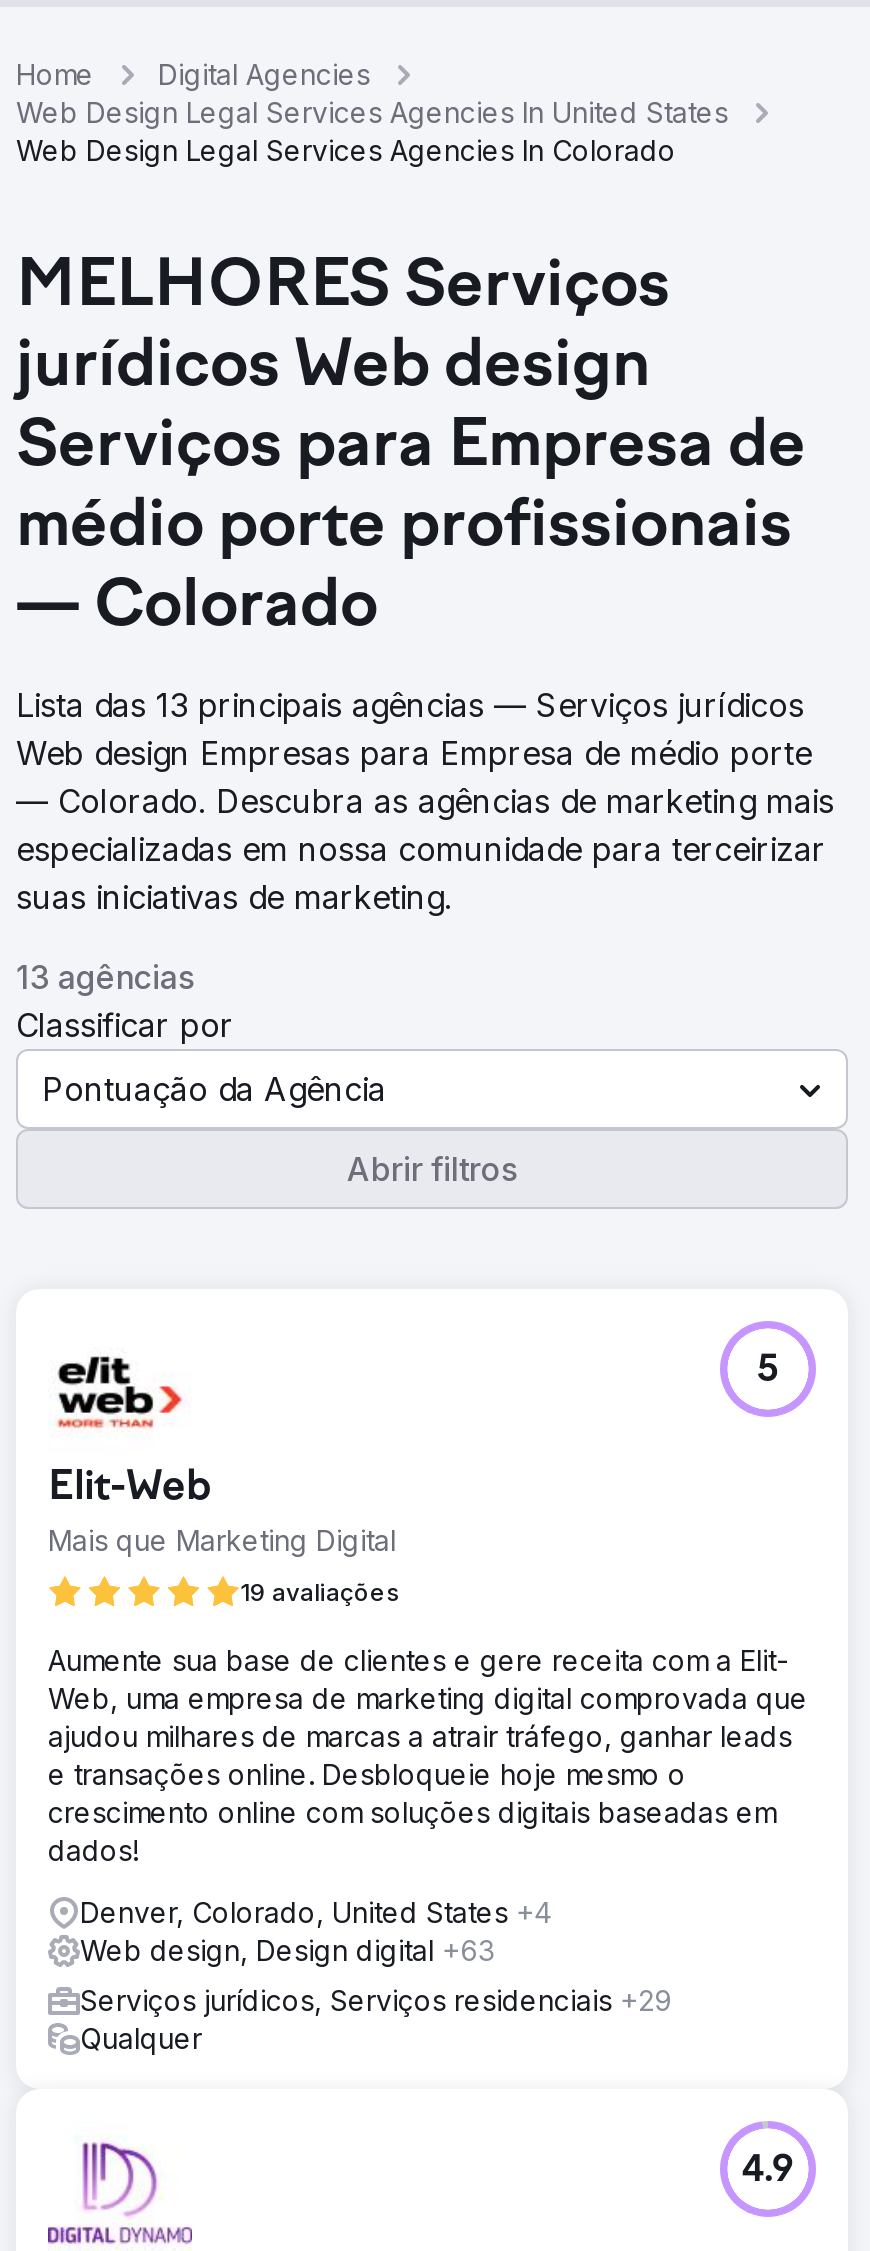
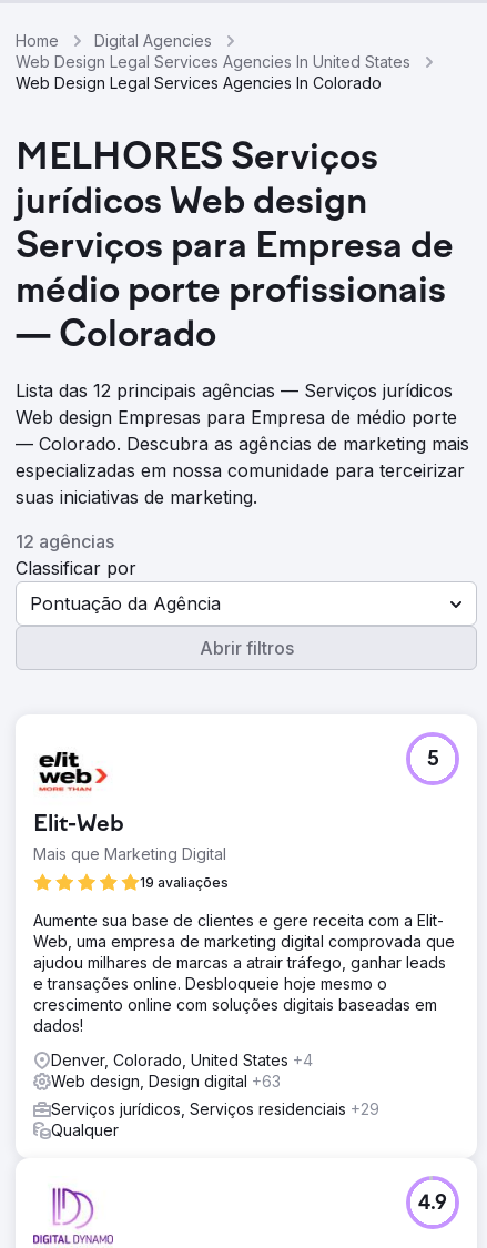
- Lista das 13 principais agências — Serviços jurídicos
+ Lista das 12 principais agências — Serviços jurídicos

- 13 agências
+ 12 agências
